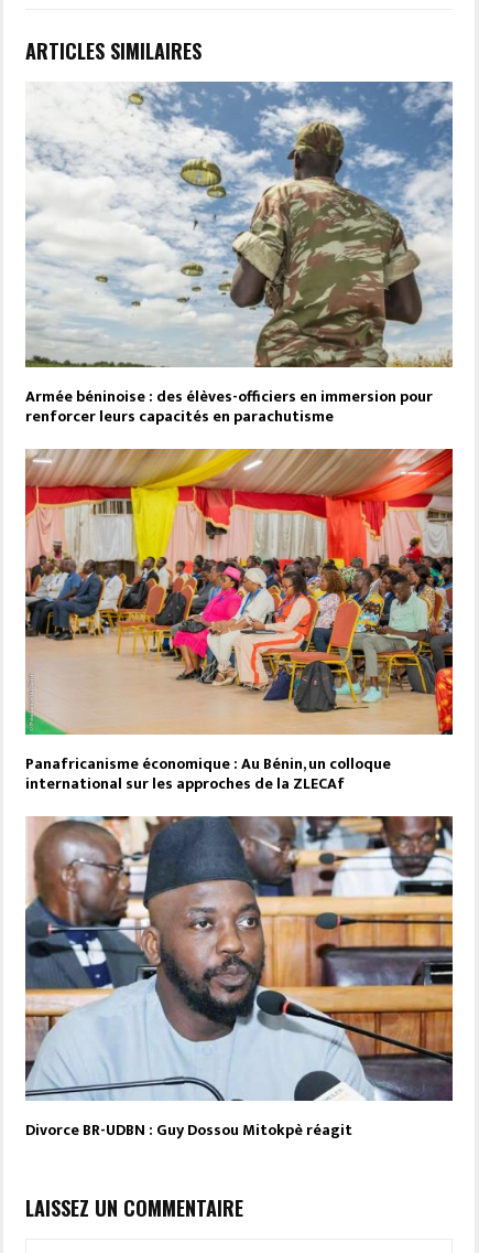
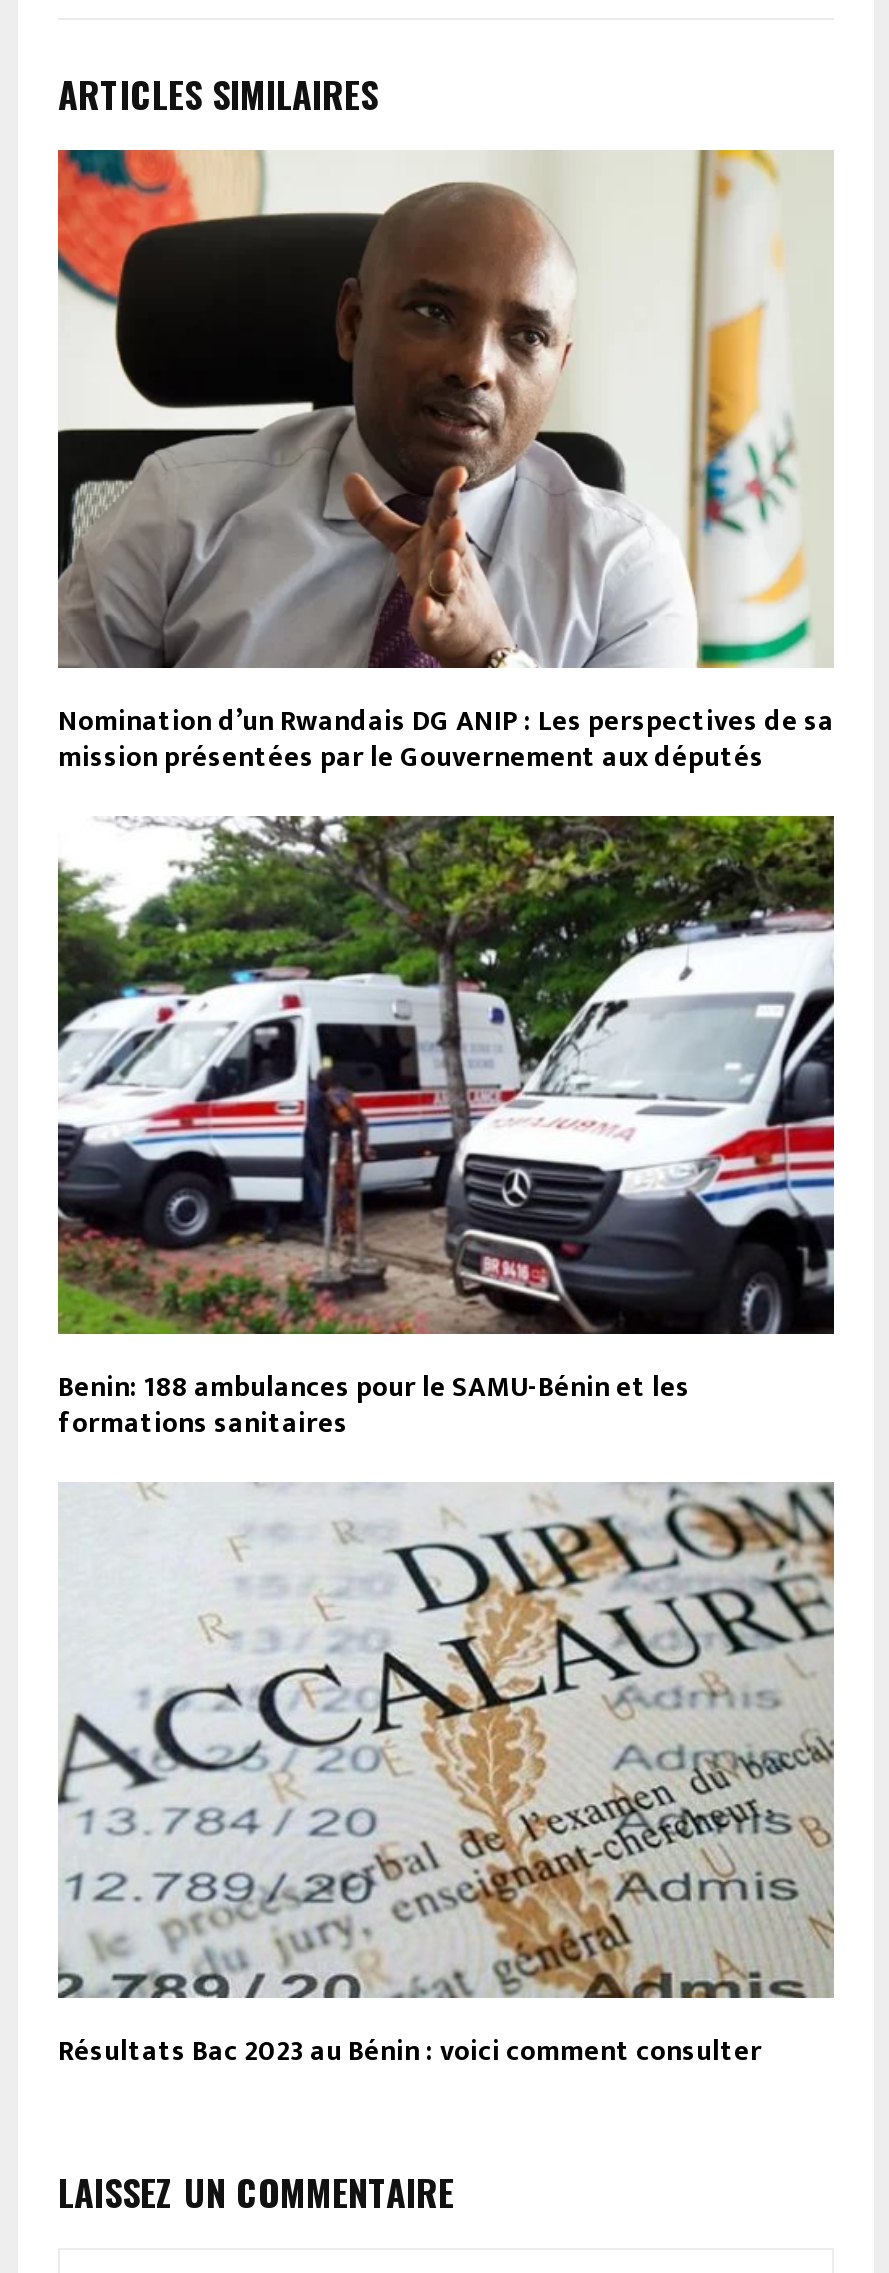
- [image]
- Armée béninoise : des élèves-officiers en immersion pour
- renforcer leurs capacités en parachutisme
+ [image]
+ Nomination d’un Rwandais DG ANIP : Les perspectives de sa
+ mission présentées par le Gouvernement aux députés

- [image]
- Panafricanisme économique : Au Bénin, un colloque
- international sur les approches de la ZLECAf
+ [image]
+ Benin: 188 ambulances pour le SAMU-Bénin et les
+ formations sanitaires

- [image]
- Divorce BR-UDBN : Guy Dossou Mitokpè réagit
+ [image]
+ Résultats Bac 2023 au Bénin : voici comment consulter
